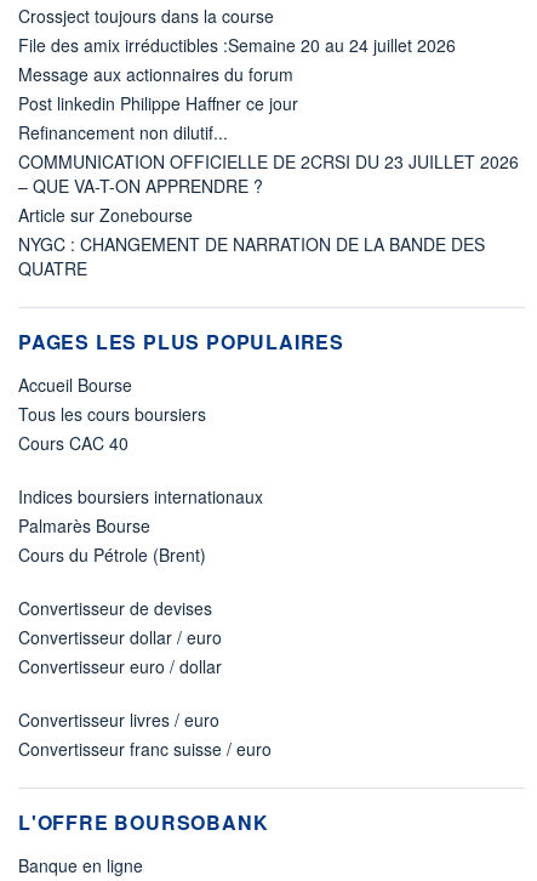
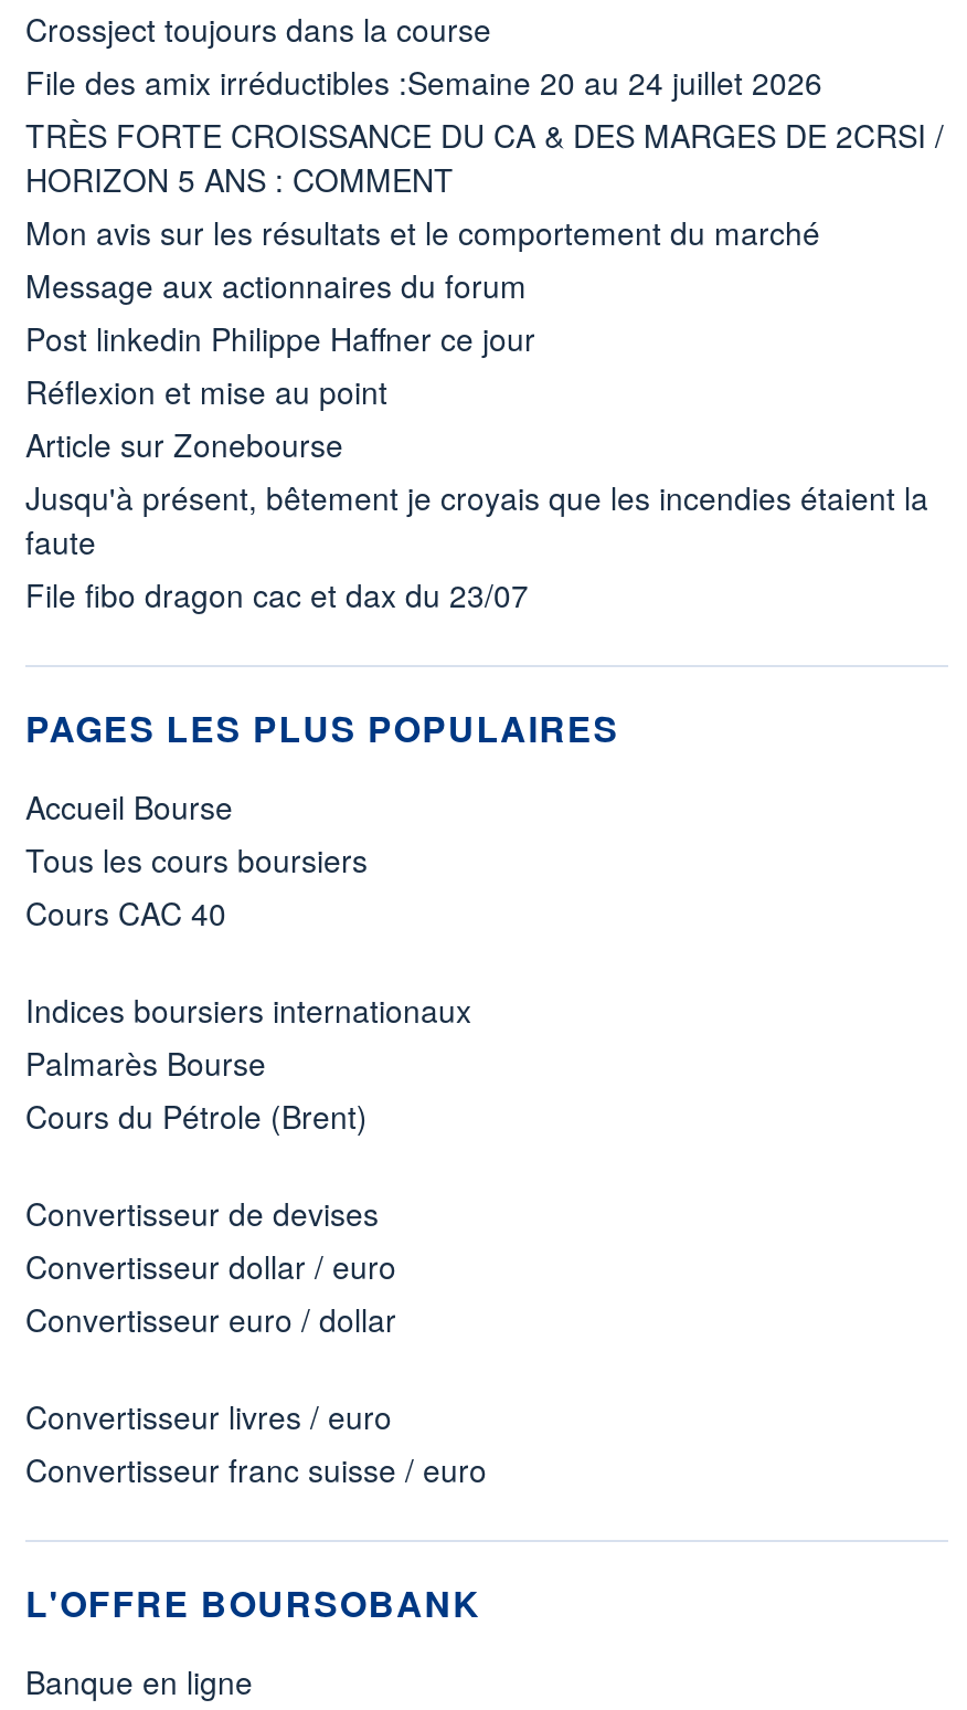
+ TRÈS FORTE CROISSANCE DU CA & DES MARGES DE 2CRSI /
+ HORIZON 5 ANS : COMMENT
+ Mon avis sur les résultats et le comportement du marché

moved down: Message aux actionnaires du forum | Post linkedin Philippe Haffner ce jour

- Refinancement non dilutif...
- COMMUNICATION OFFICIELLE DE 2CRSI DU 23 JUILLET 2026
- – QUE VA-T-ON APPRENDRE ?
+ Réflexion et mise au point

- NYGC : CHANGEMENT DE NARRATION DE LA BANDE DES
- QUATRE
+ Jusqu'à présent, bêtement je croyais que les incendies étaient la
+ faute
+ File fibo dragon cac et dax du 23/07
